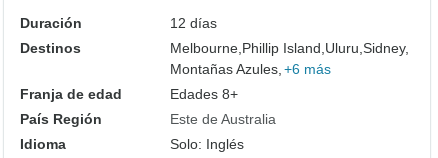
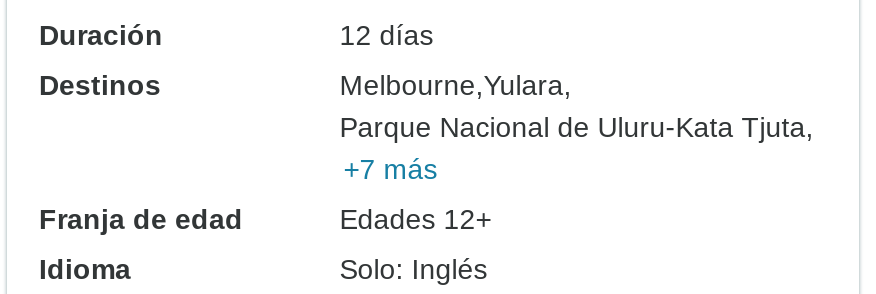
- Melbourne,Phillip Island,Uluru,Sidney,
- Montañas Azules, +6 más
+ Melbourne,Yulara,
+ Parque Nacional de Uluru-Kata Tjuta,
+ +7 más

- Edades 8+
- País Región
- Este de Australia
+ Edades 12+

moved down: Franja de edad
